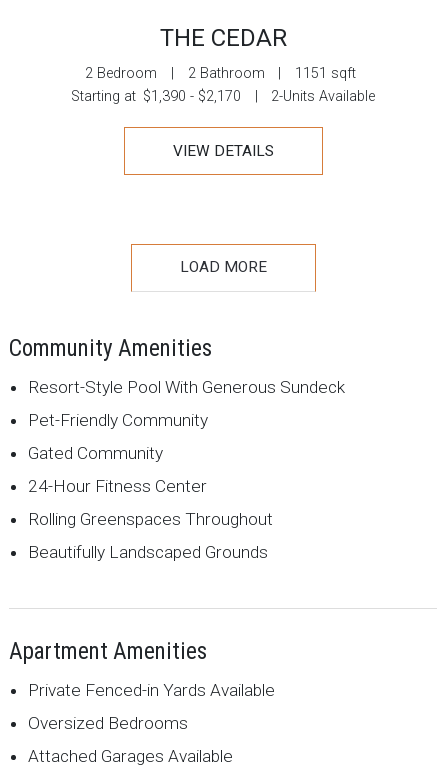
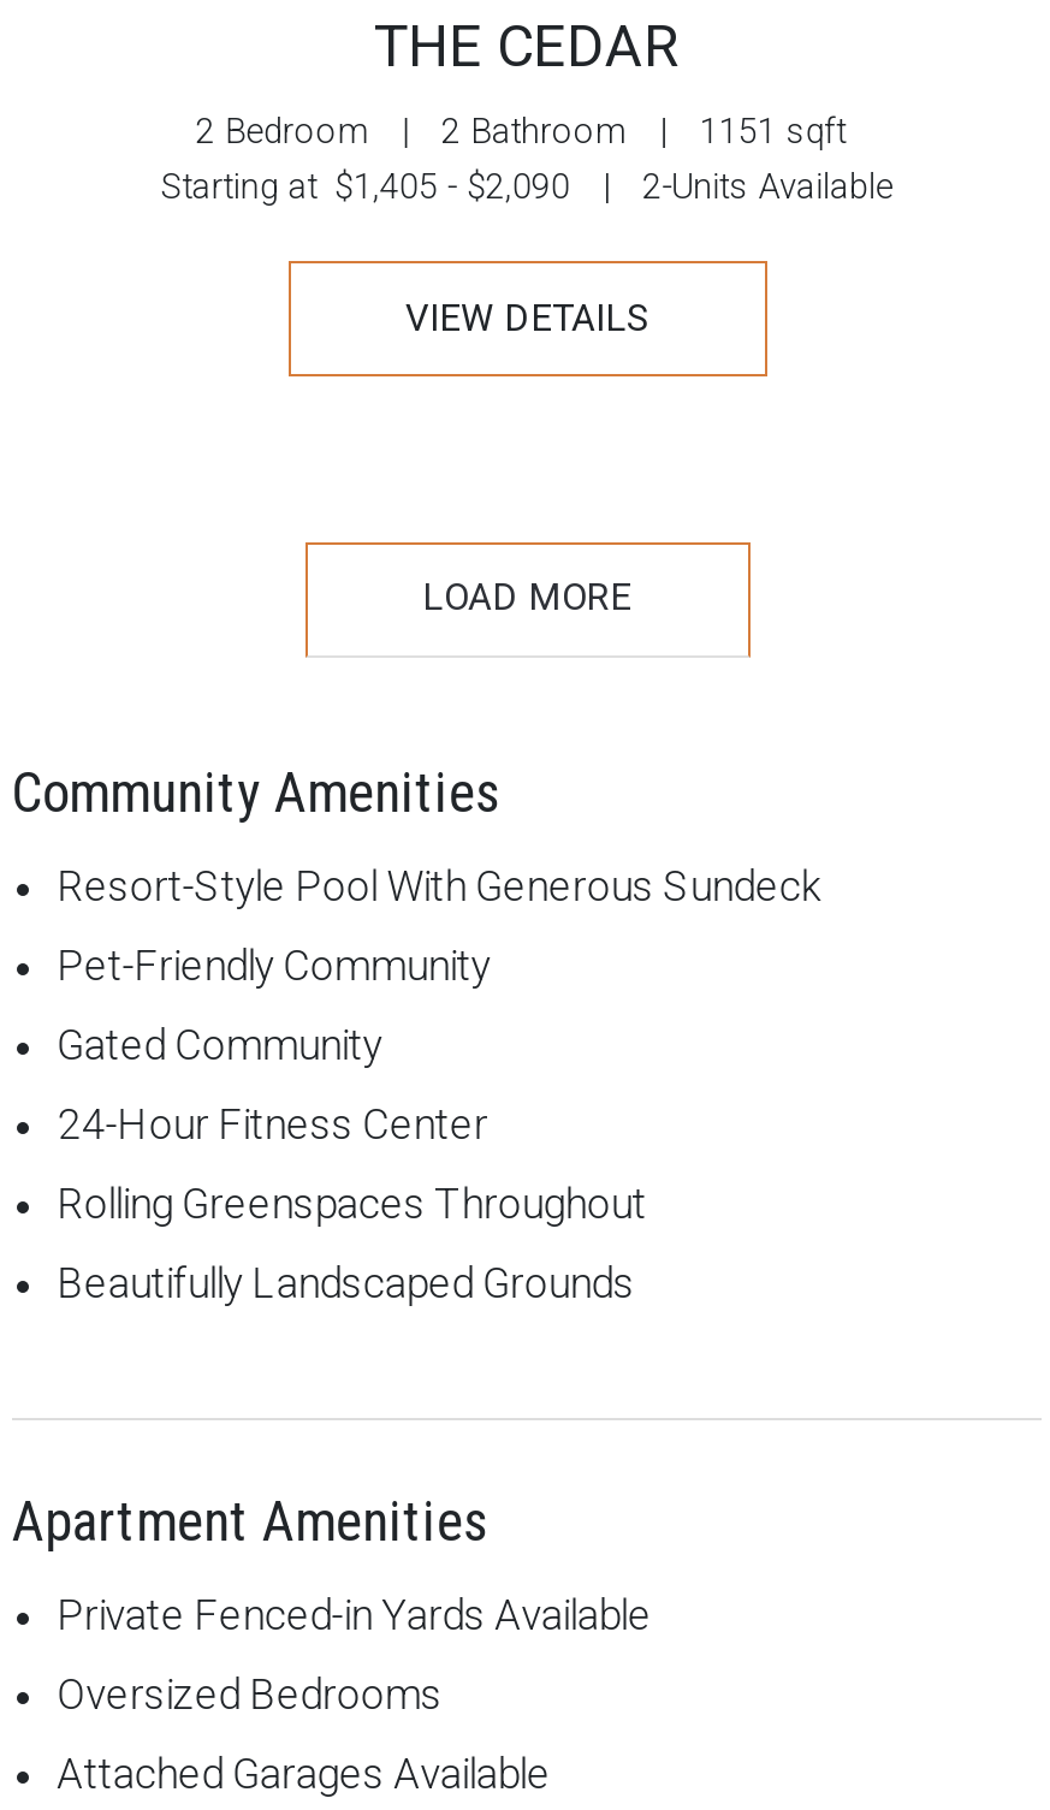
- Starting at $1,390 - $2,170
+ Starting at $1,405 - $2,090
